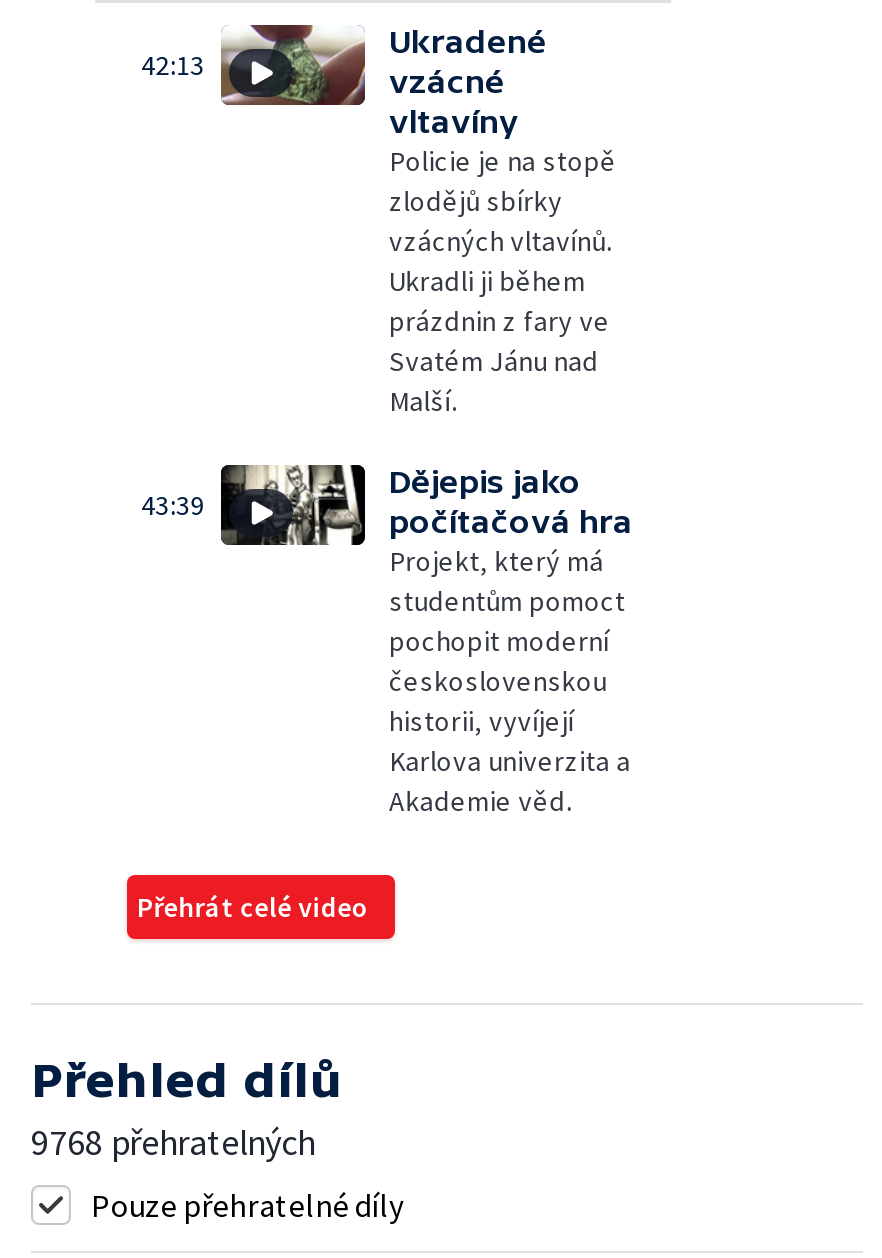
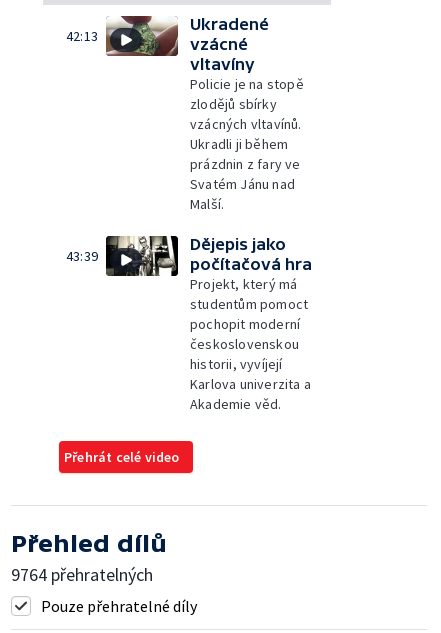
- 9768 přehratelných
+ 9764 přehratelných
